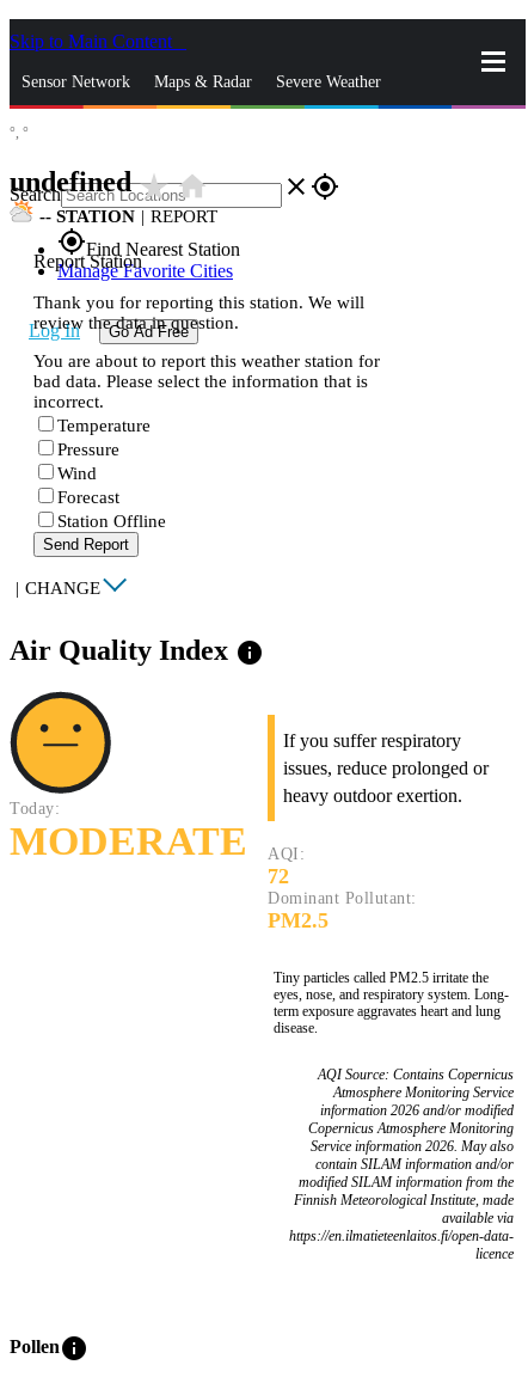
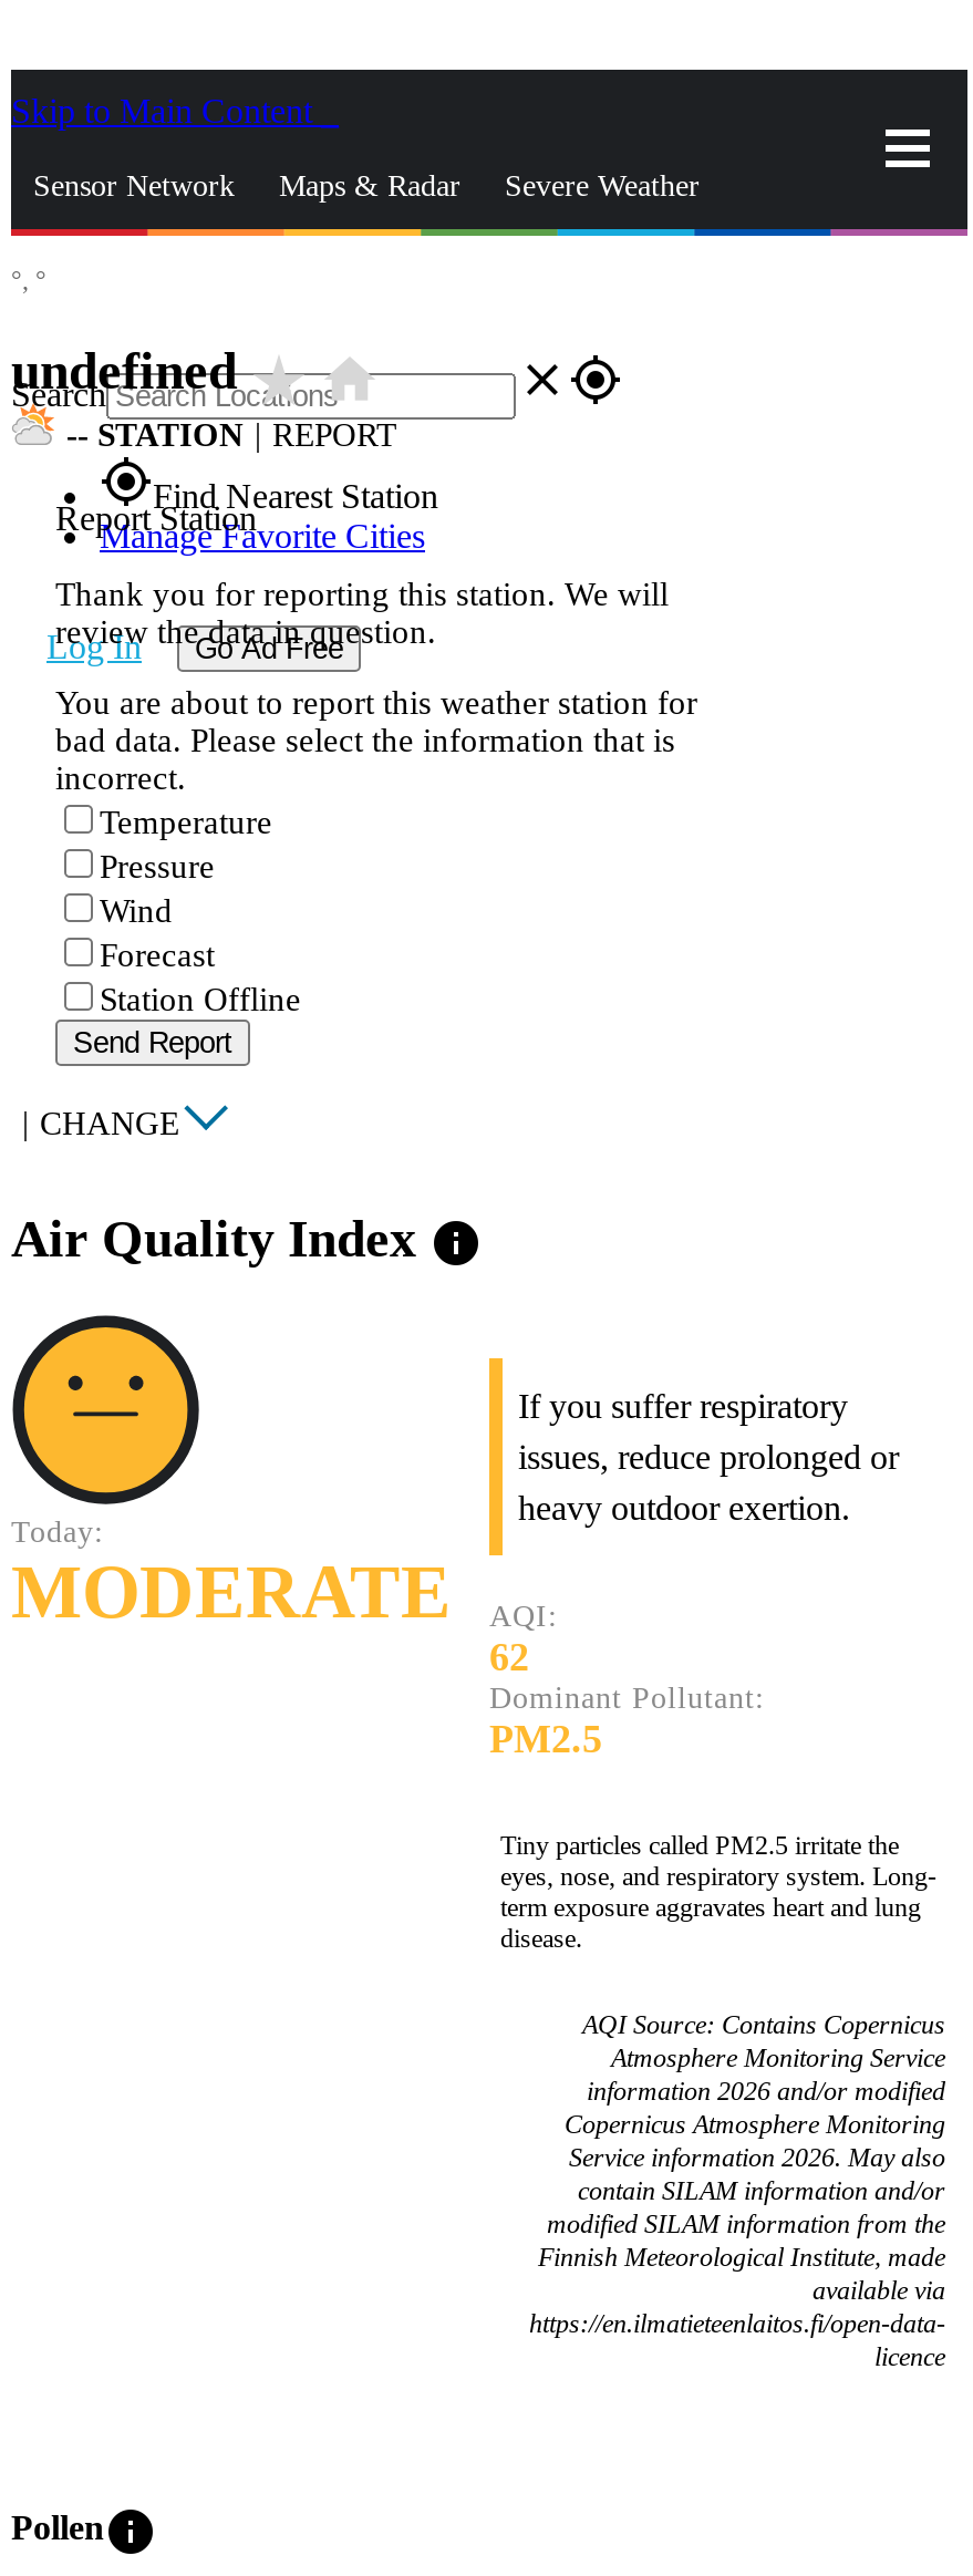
- 72
+ 62
